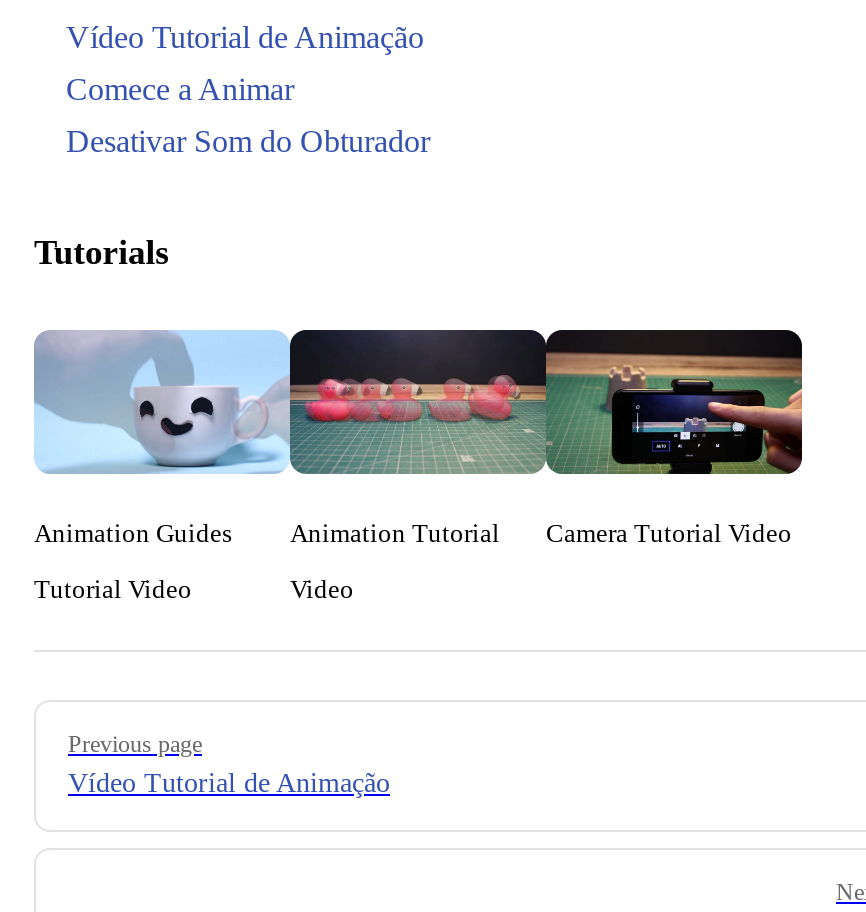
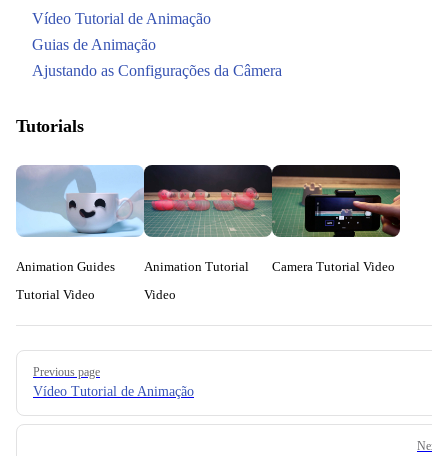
- Comece a Animar
+ Guias de Animação

- Desativar Som do Obturador
+ Ajustando as Configurações da Câmera
